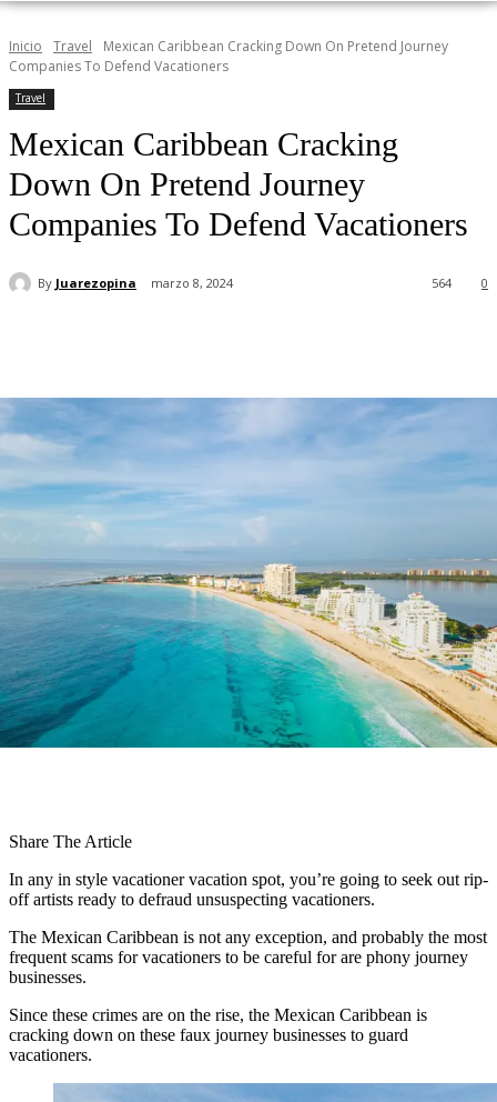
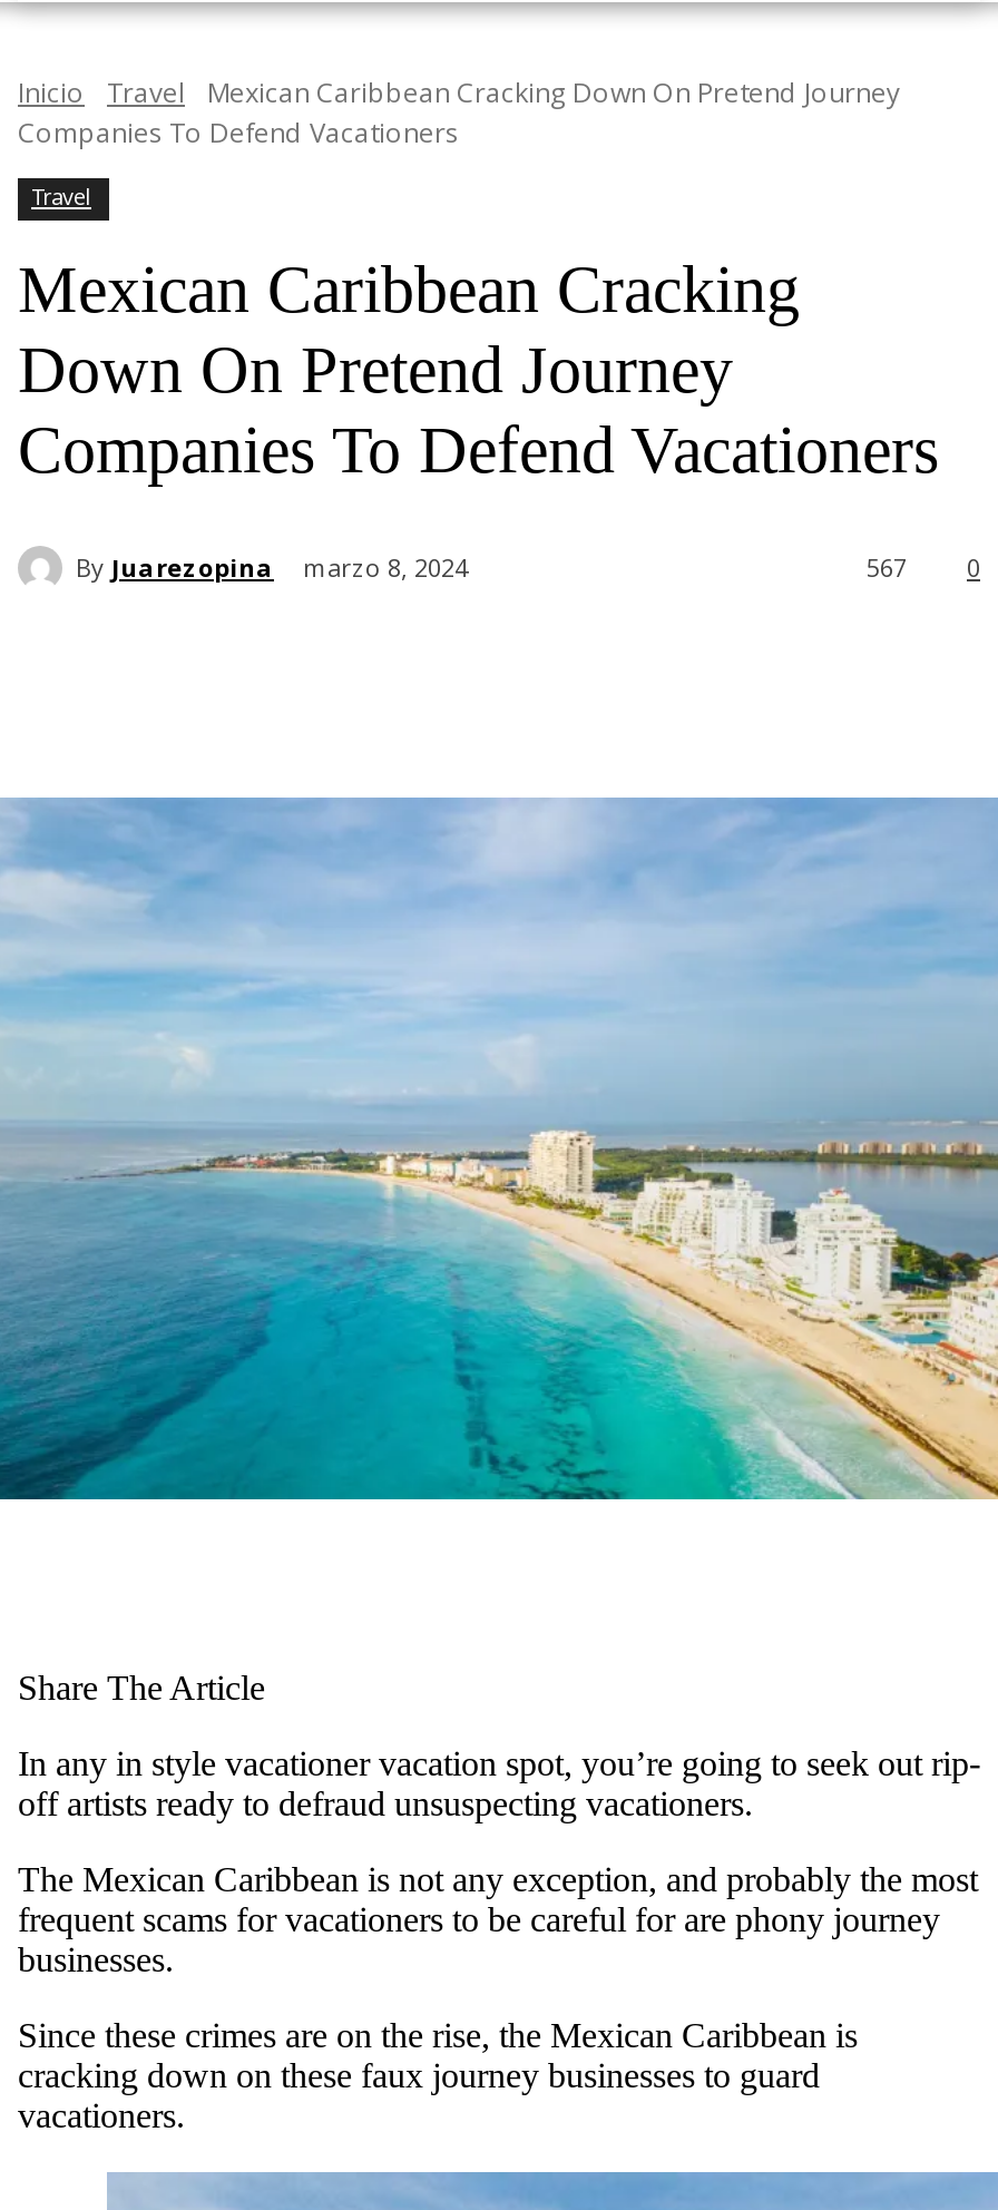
- 564 0
+ 567 0
